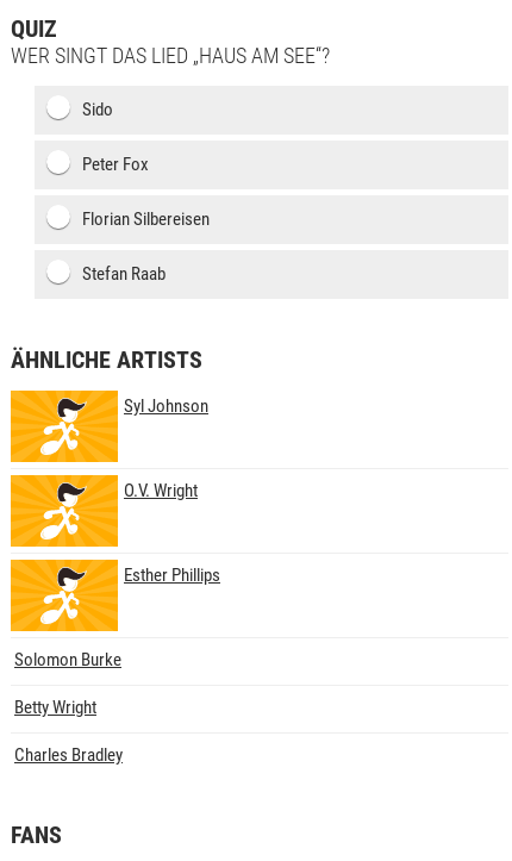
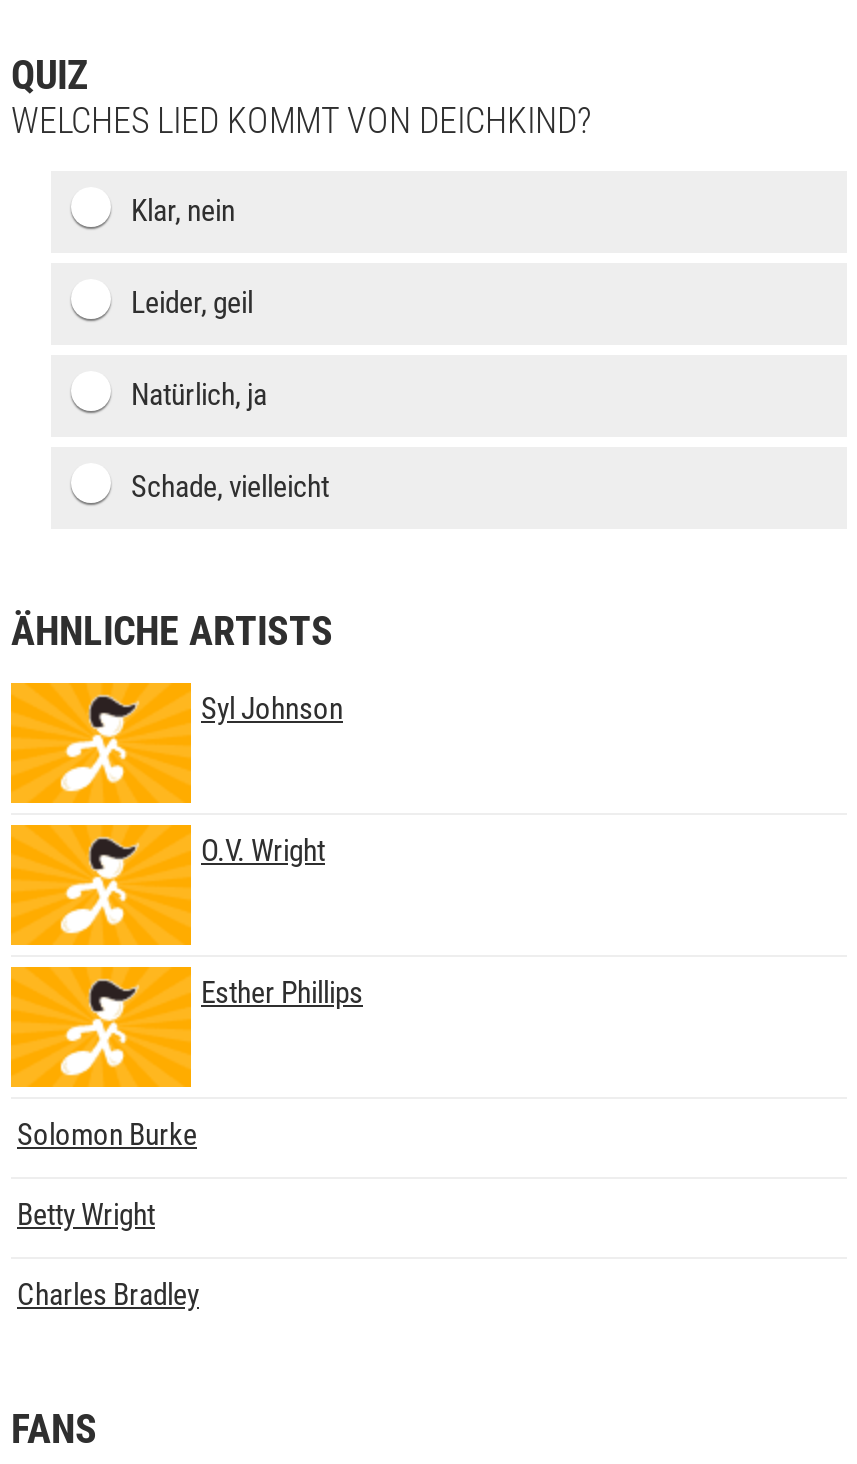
- WER SINGT DAS LIED „HAUS AM SEE“?
+ WELCHES LIED KOMMT VON DEICHKIND?

- Sido
+ Klar, nein

- Peter Fox
+ Leider, geil

- Florian Silbereisen
+ Natürlich, ja

- Stefan Raab
+ Schade, vielleicht
